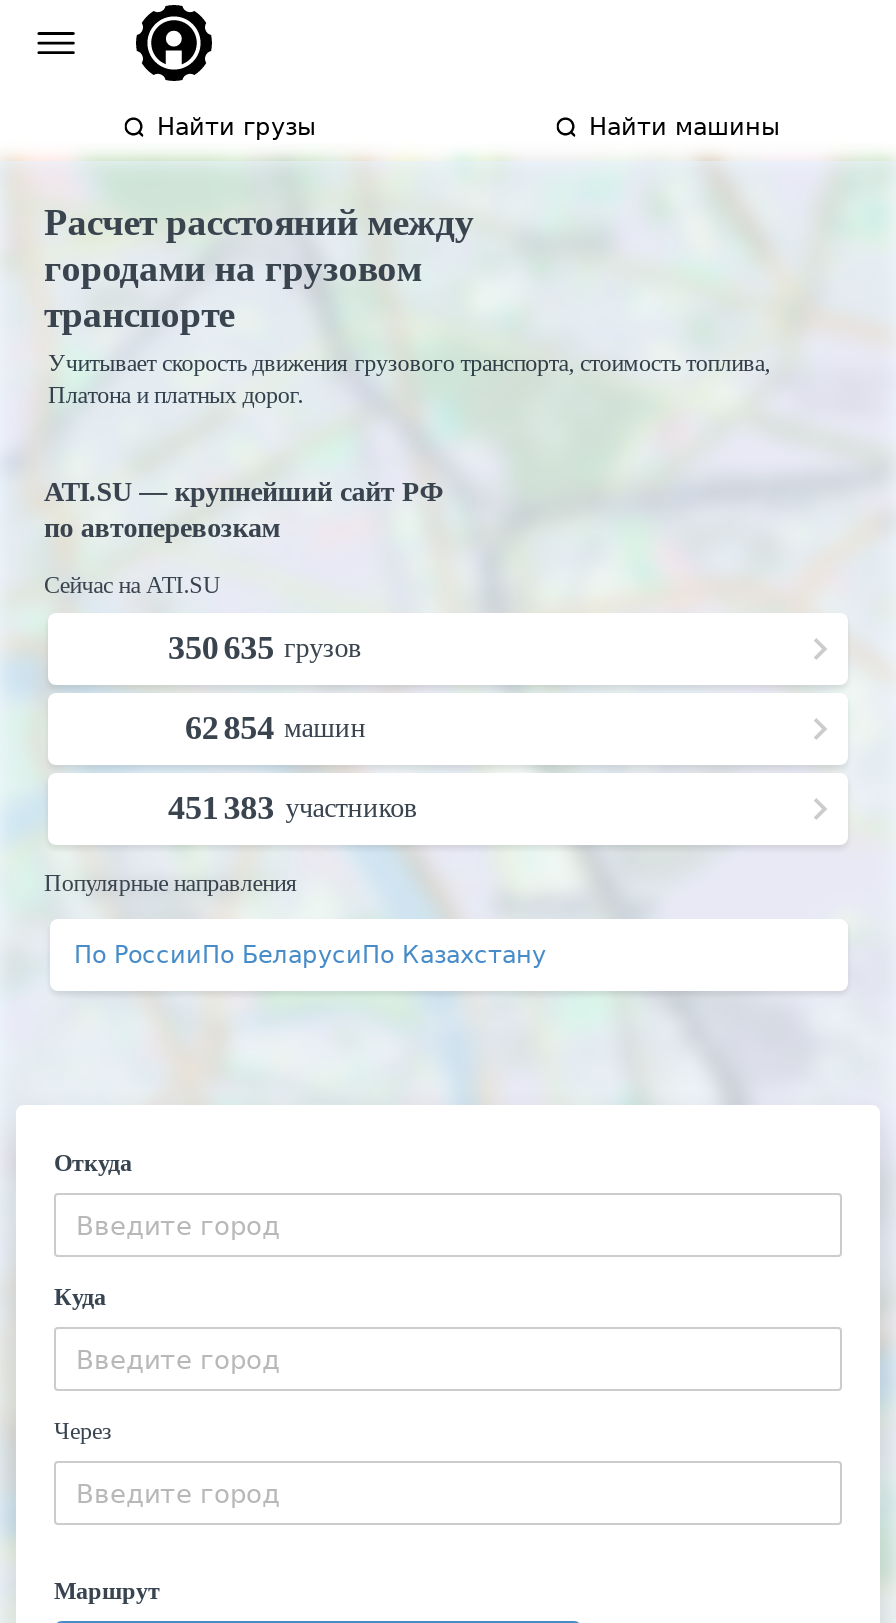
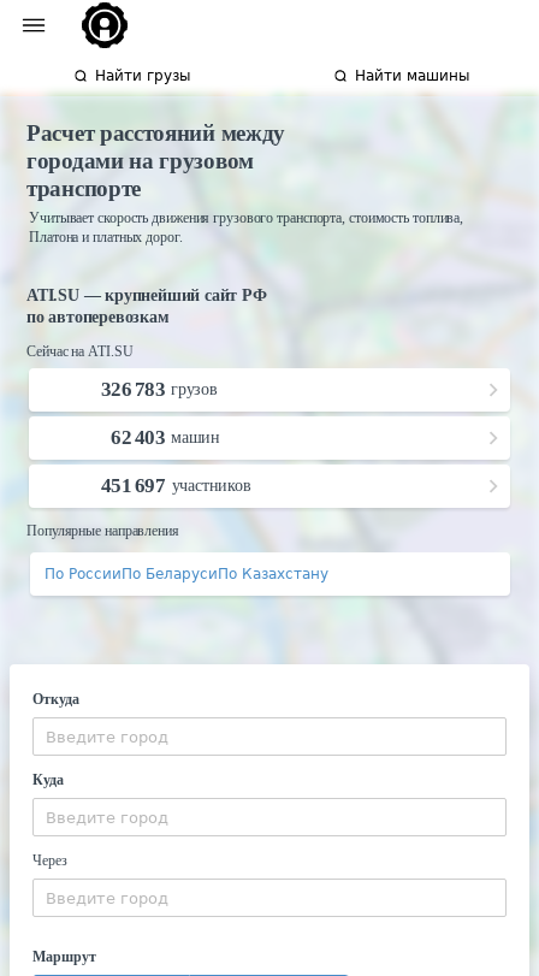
- 350 635 грузов
+ 326 783 грузов

- 62 854 машин
+ 62 403 машин

- 451 383 участников
+ 451 697 участников
